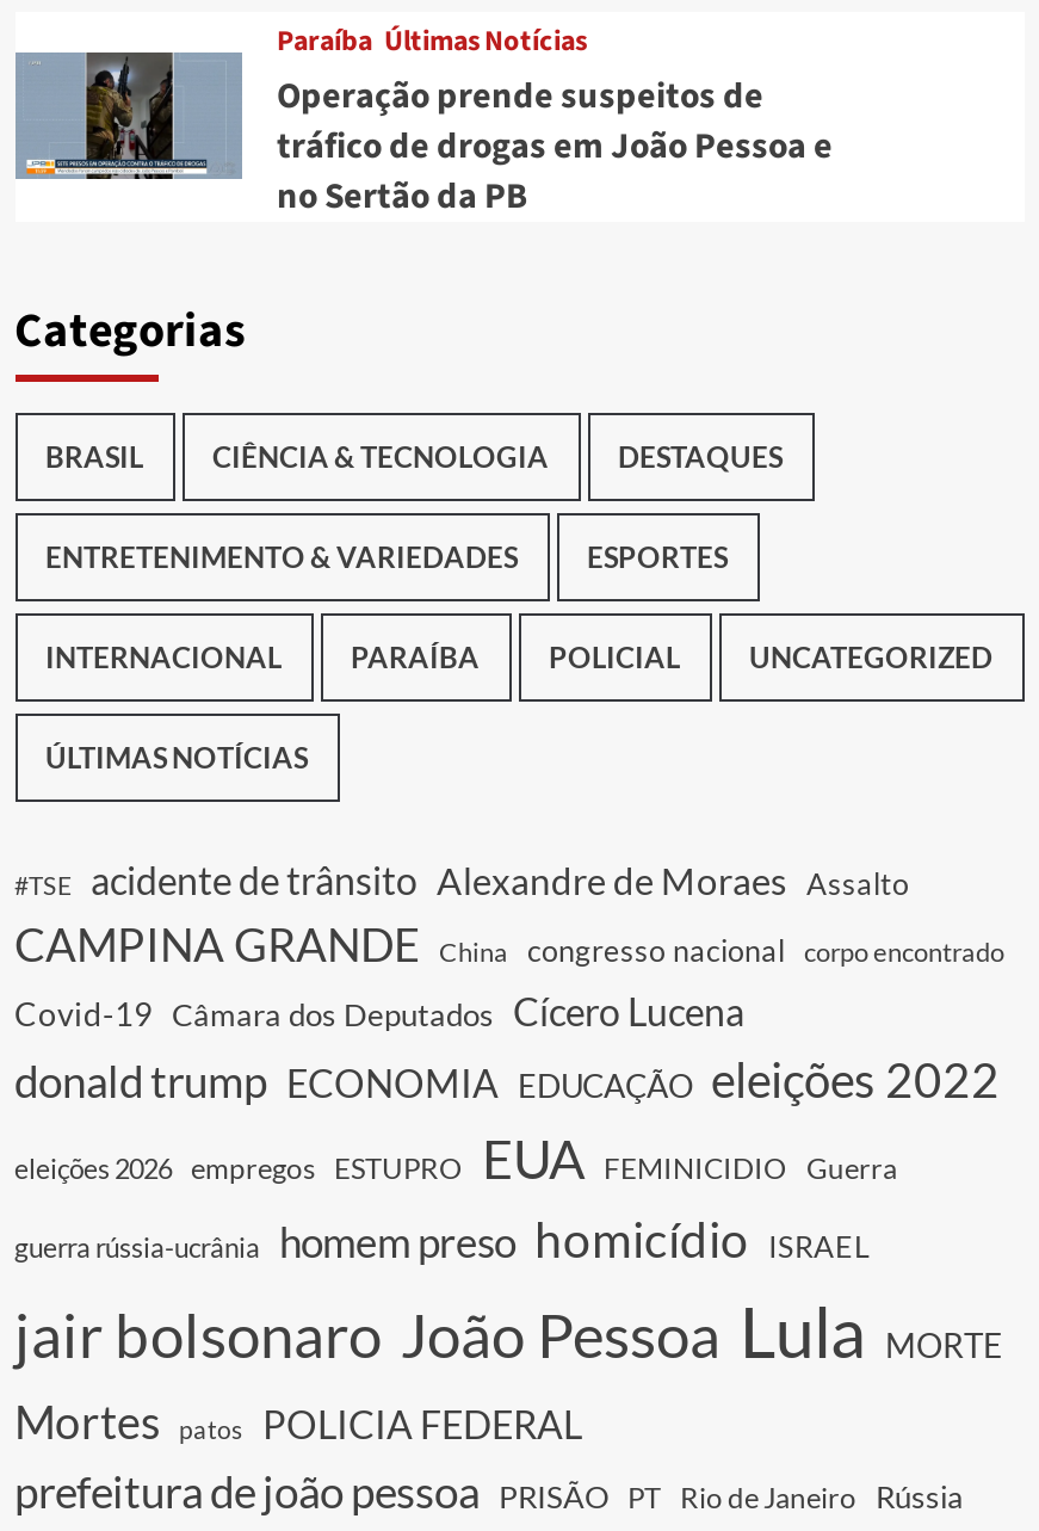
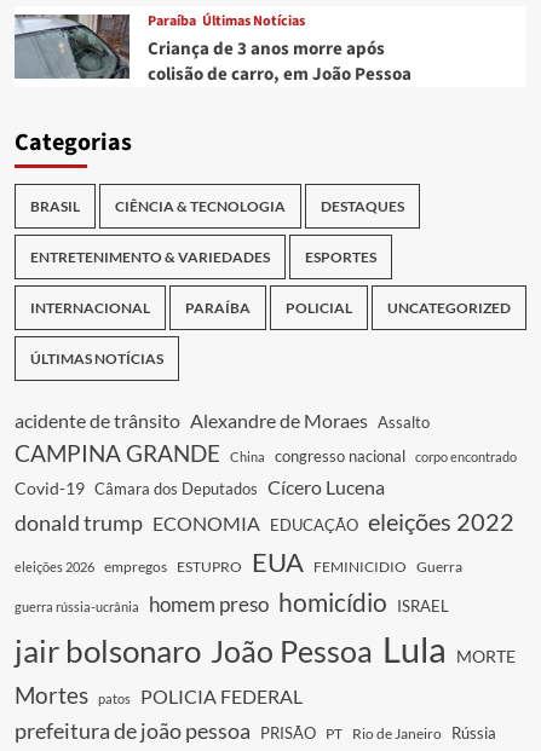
- [image]
- Operação prende suspeitos de
- tráfico de drogas em João Pessoa e
- no Sertão da PB
+ [image]
+ Criança de 3 anos morre após
+ colisão de carro, em João Pessoa

- #TSE
